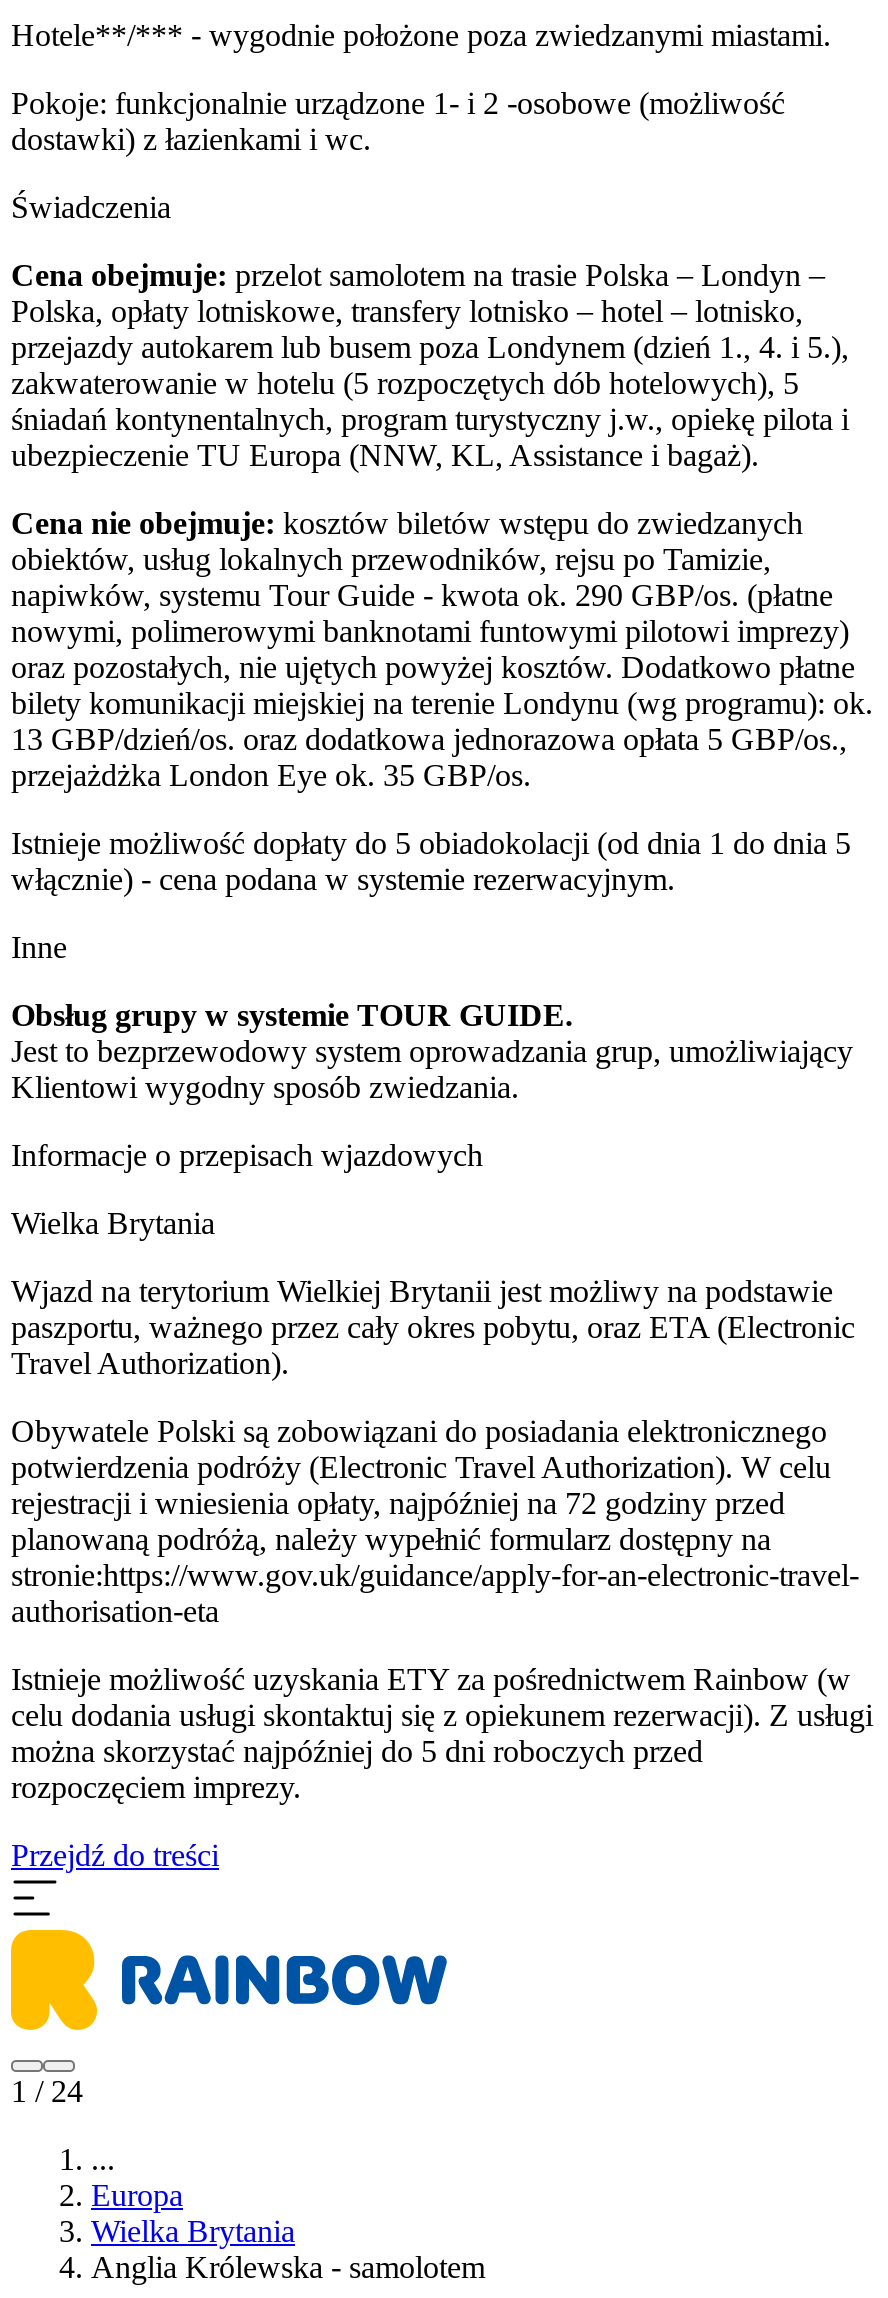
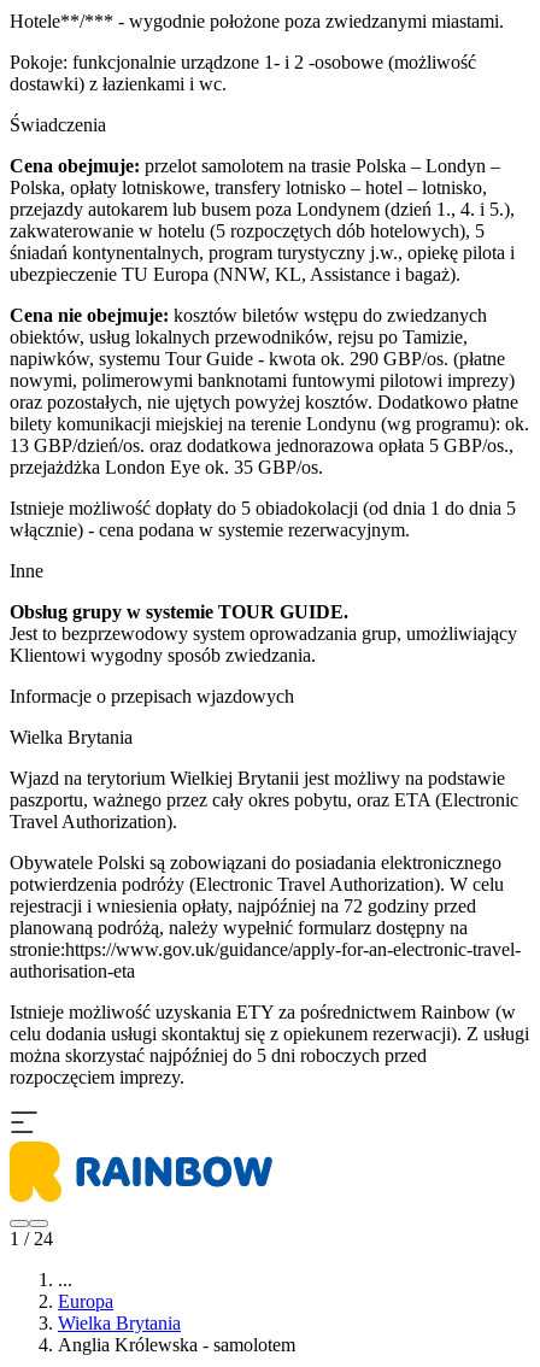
- Przejdź do treści
